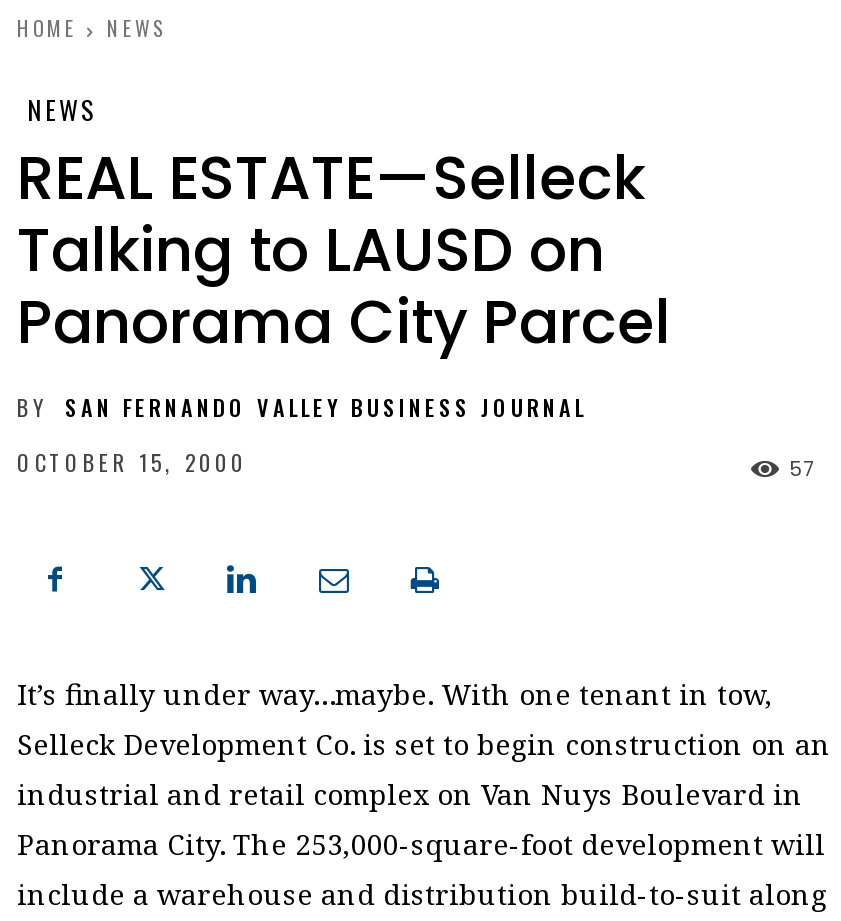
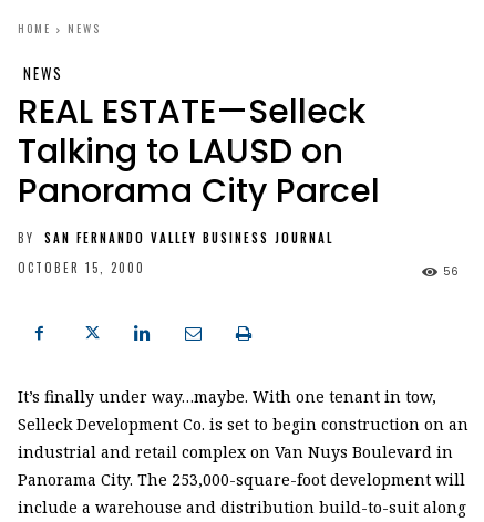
- 57
+ 56
